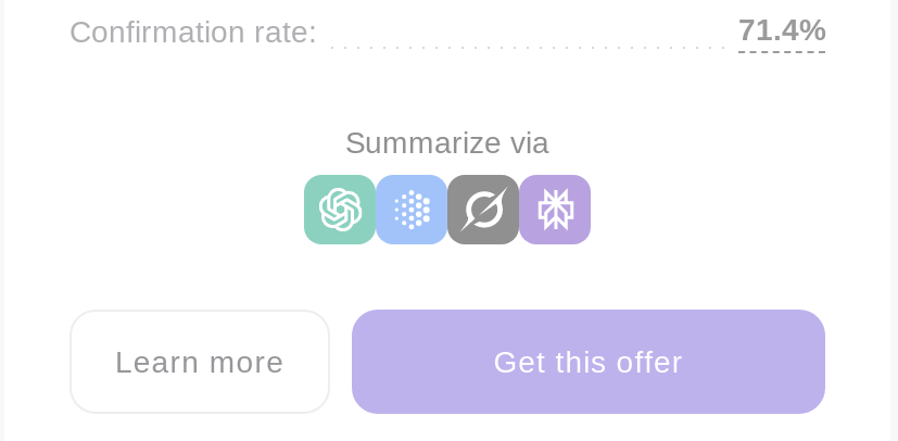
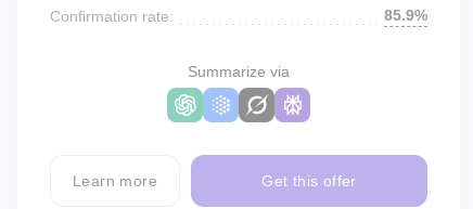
- 71.4%
+ 85.9%
